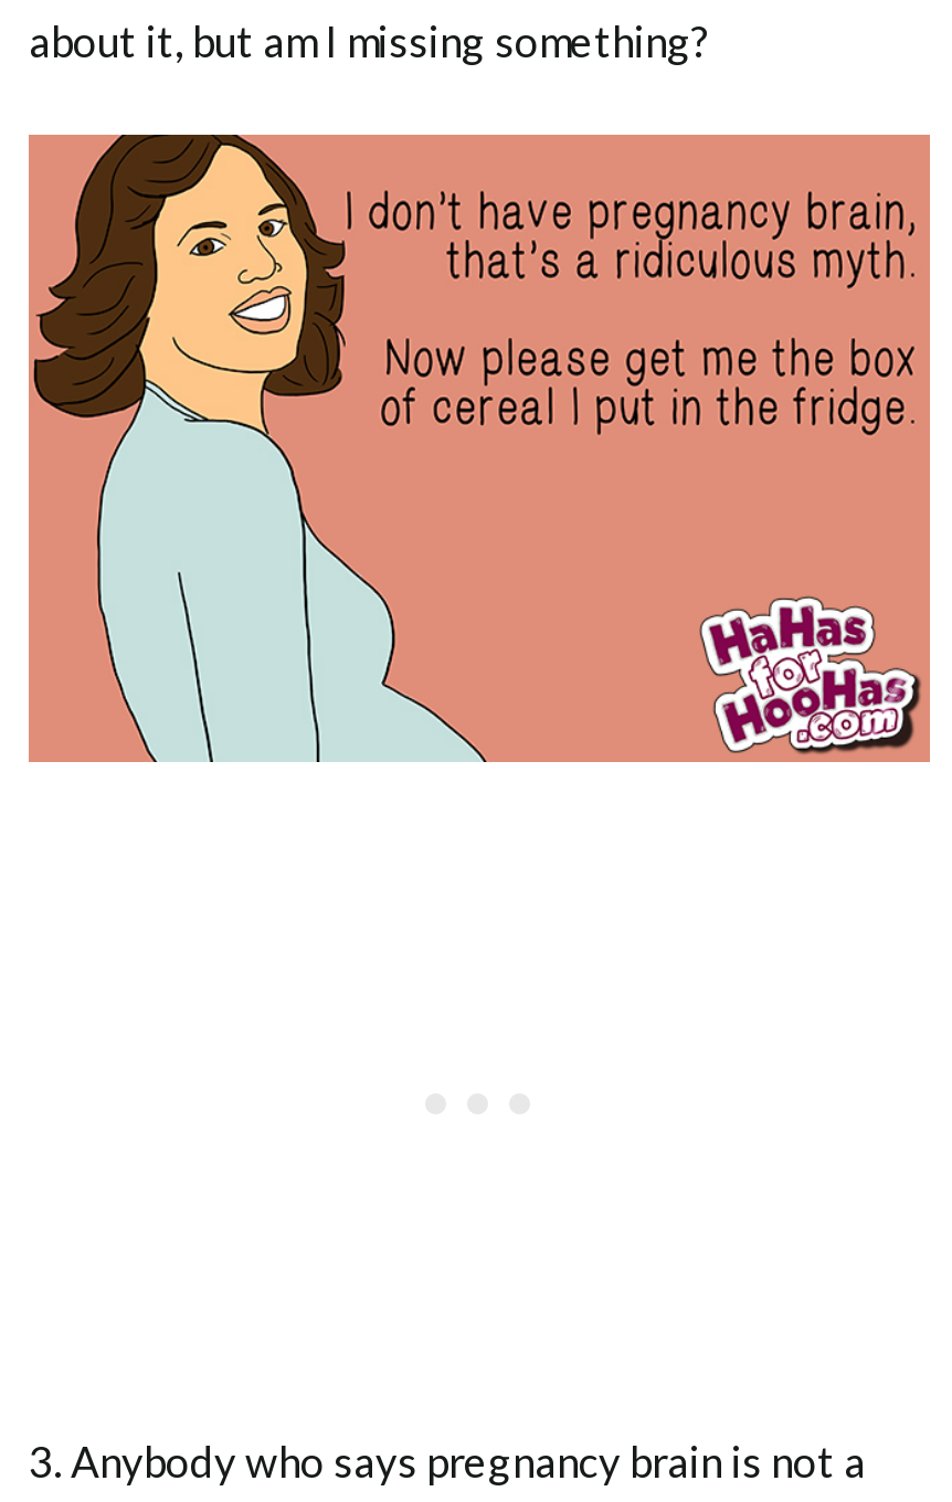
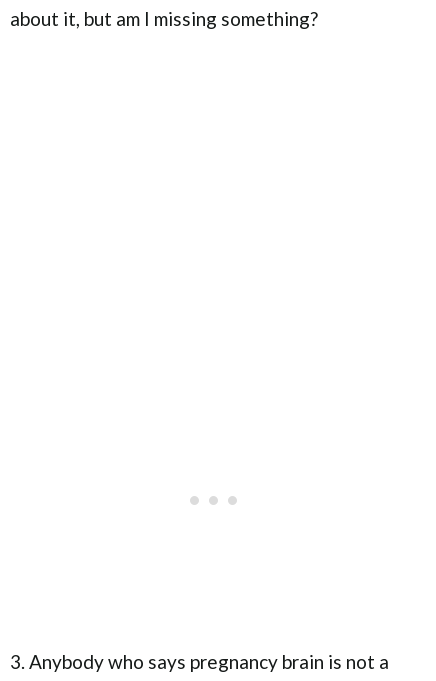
- [image]
